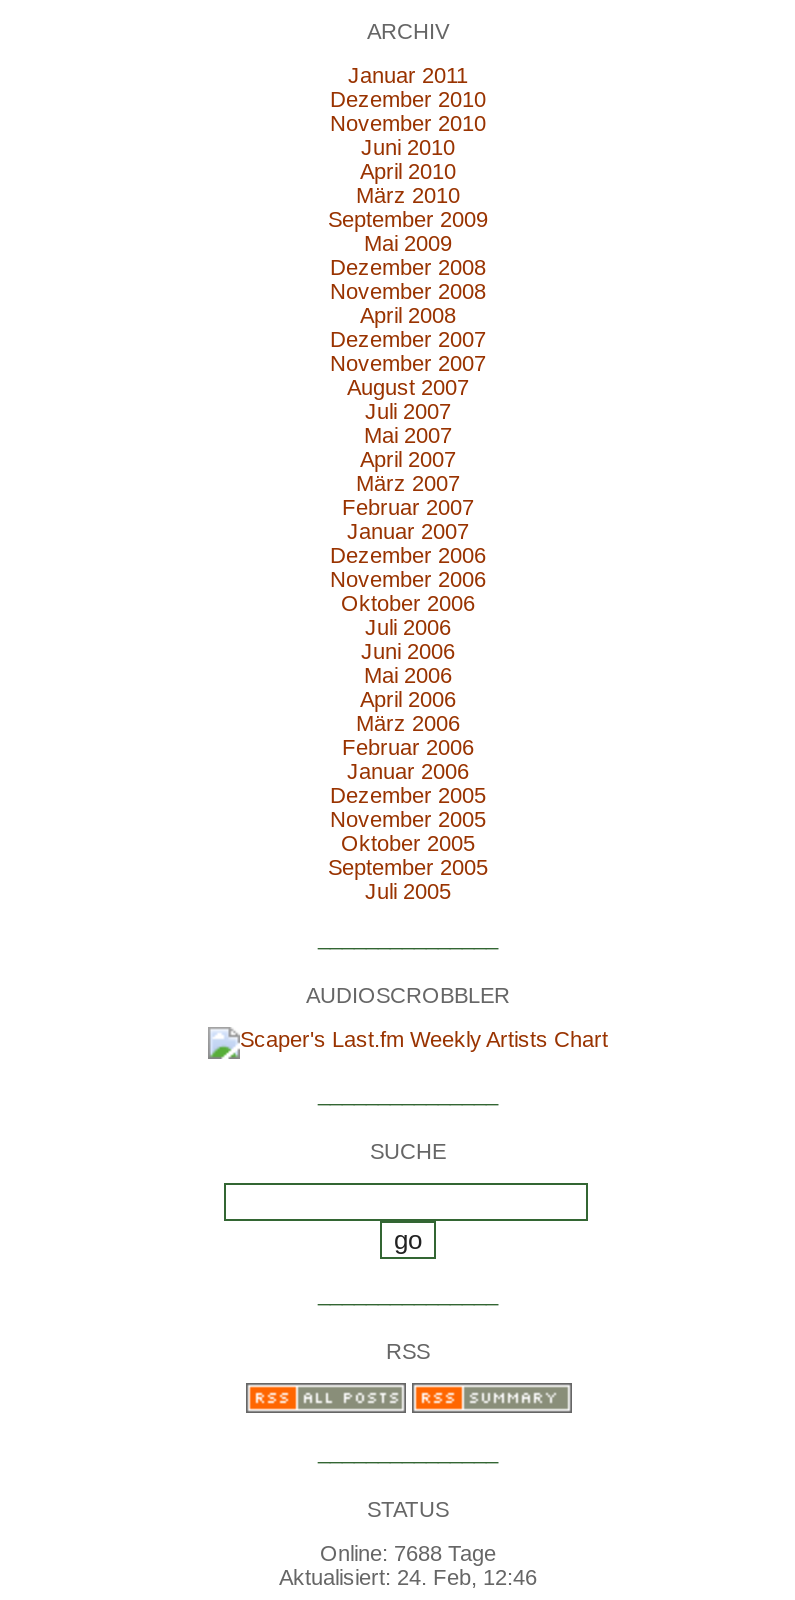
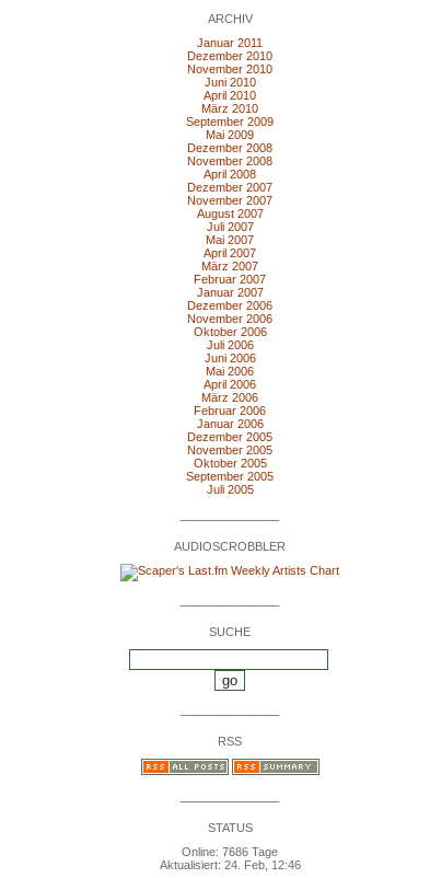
- Online: 7688 Tage
+ Online: 7686 Tage
